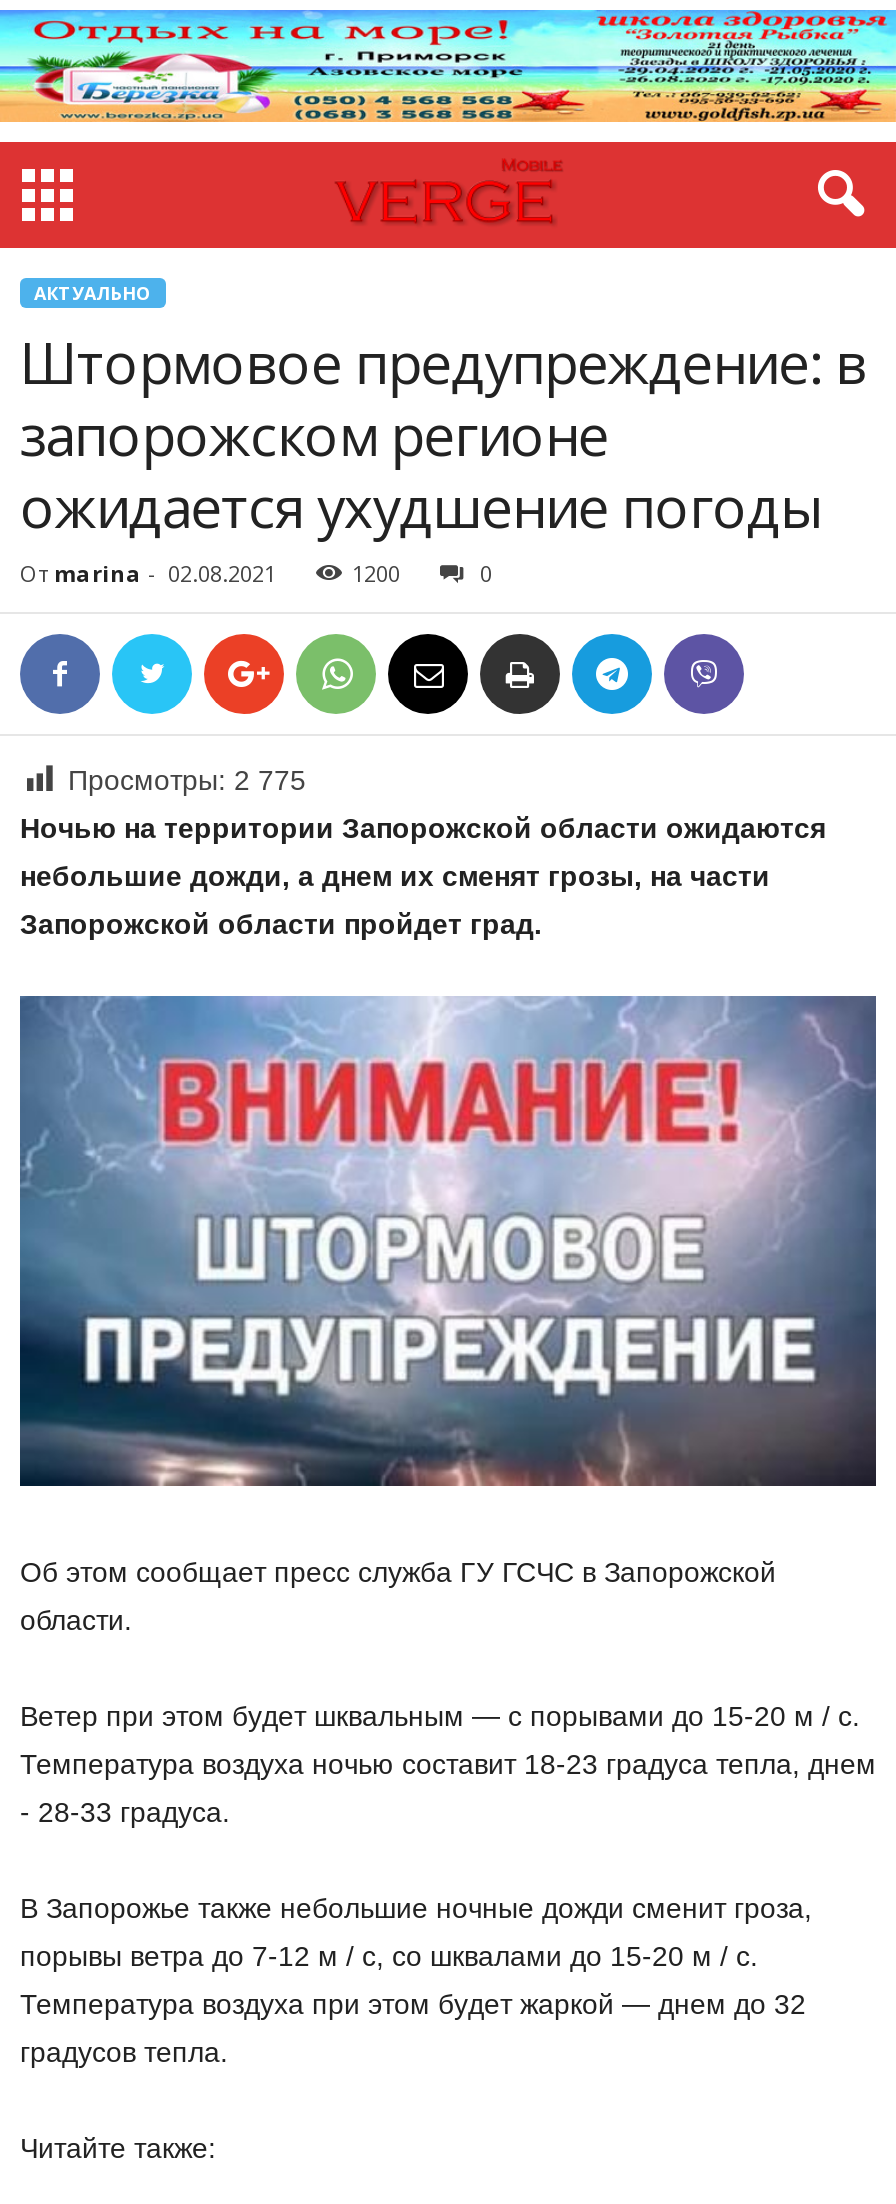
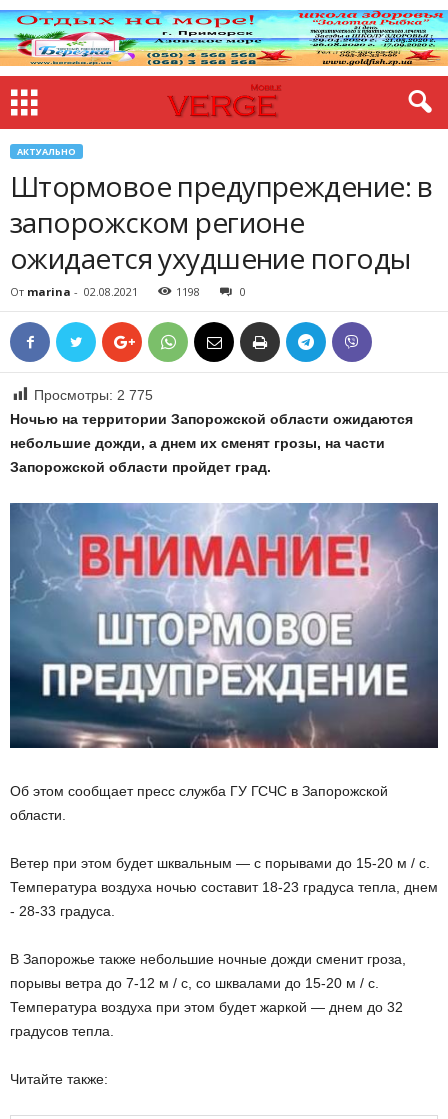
- 1200
+ 1198
